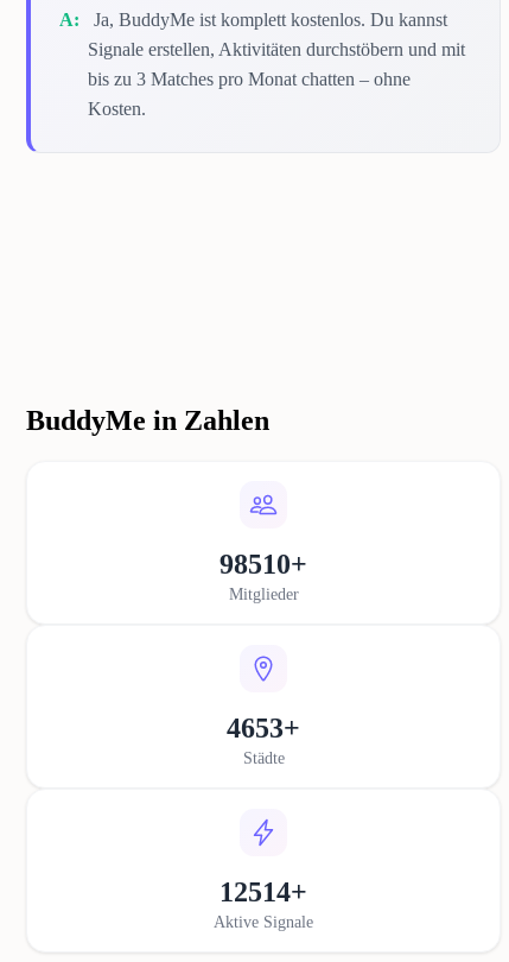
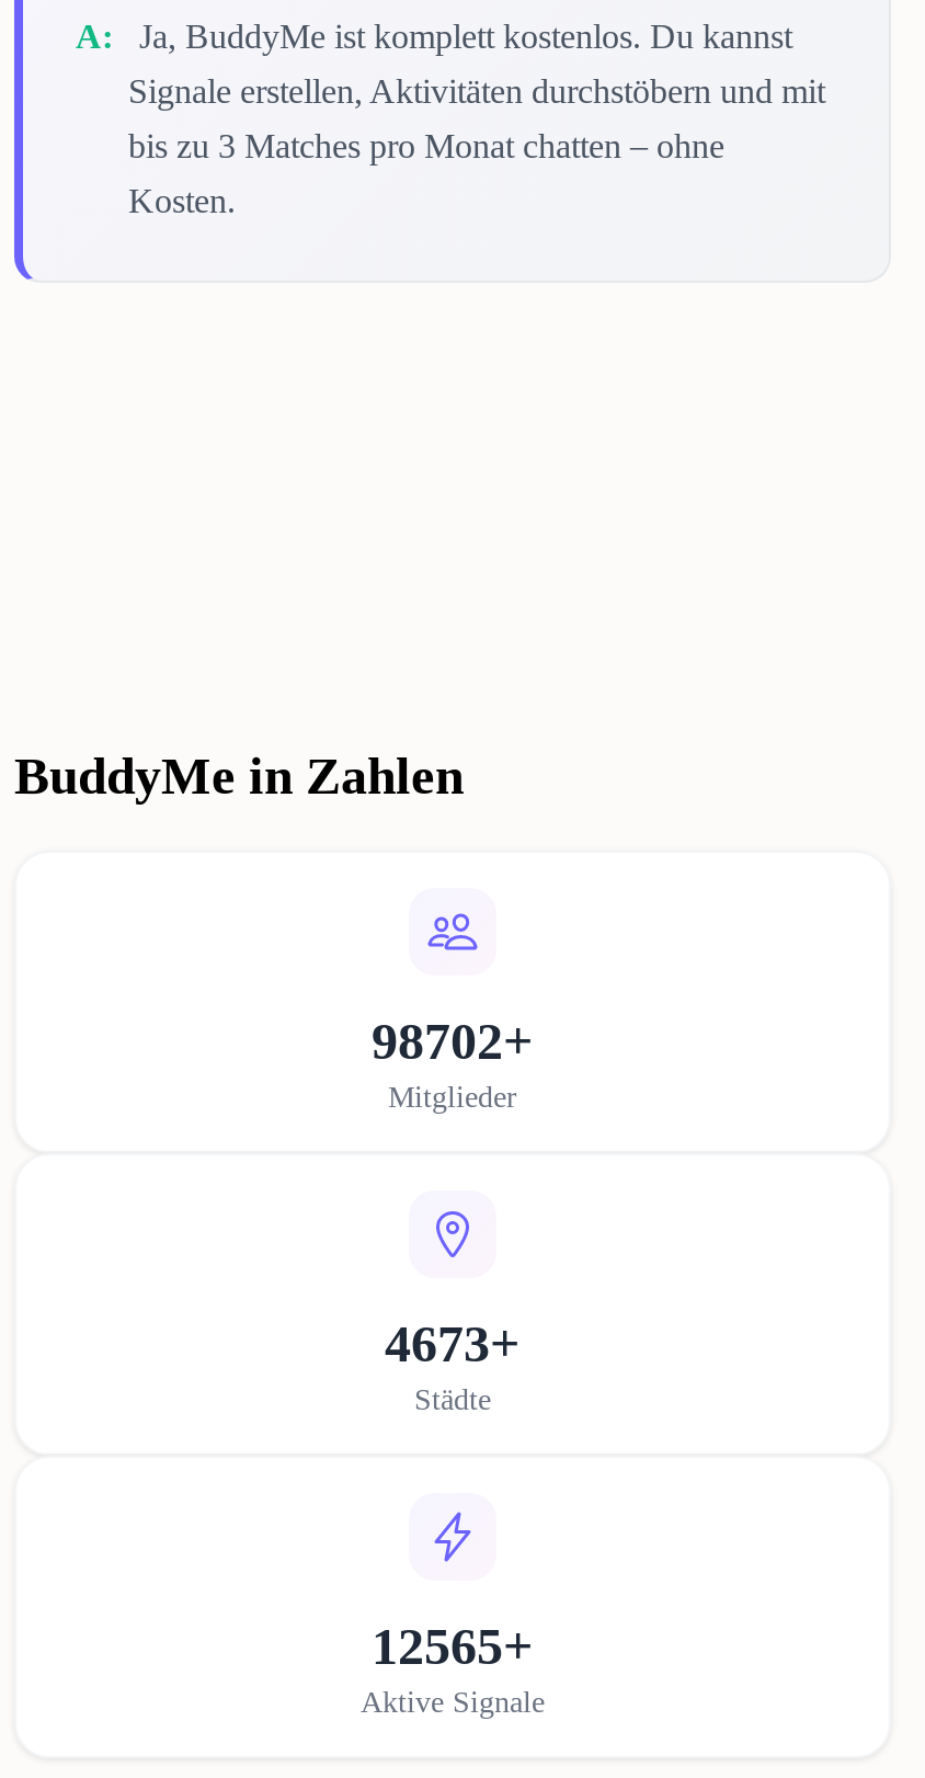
- 98510+
+ 98702+

- 4653+
+ 4673+

- 12514+
+ 12565+
